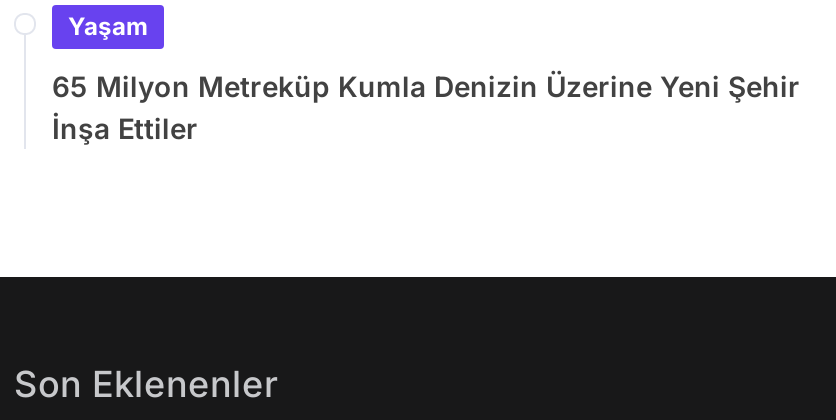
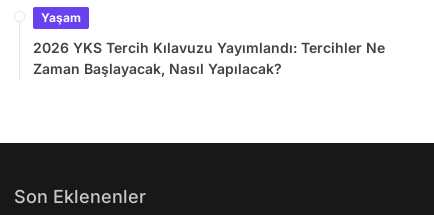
- 65 Milyon Metreküp Kumla Denizin Üzerine Yeni Şehir
- İnşa Ettiler
+ 2026 YKS Tercih Kılavuzu Yayımlandı: Tercihler Ne
+ Zaman Başlayacak, Nasıl Yapılacak?
